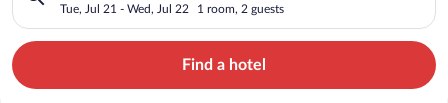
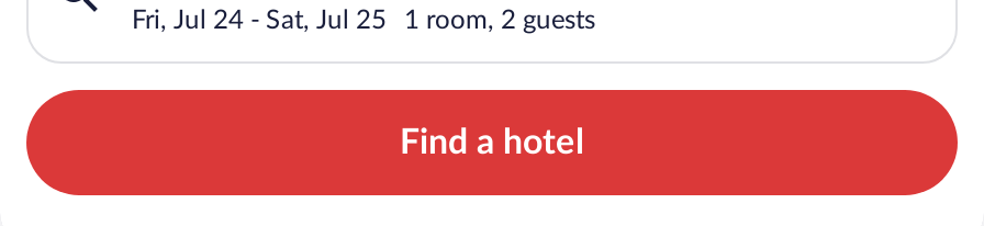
- Tue, Jul 21 - Wed, Jul 22
+ Fri, Jul 24 - Sat, Jul 25
